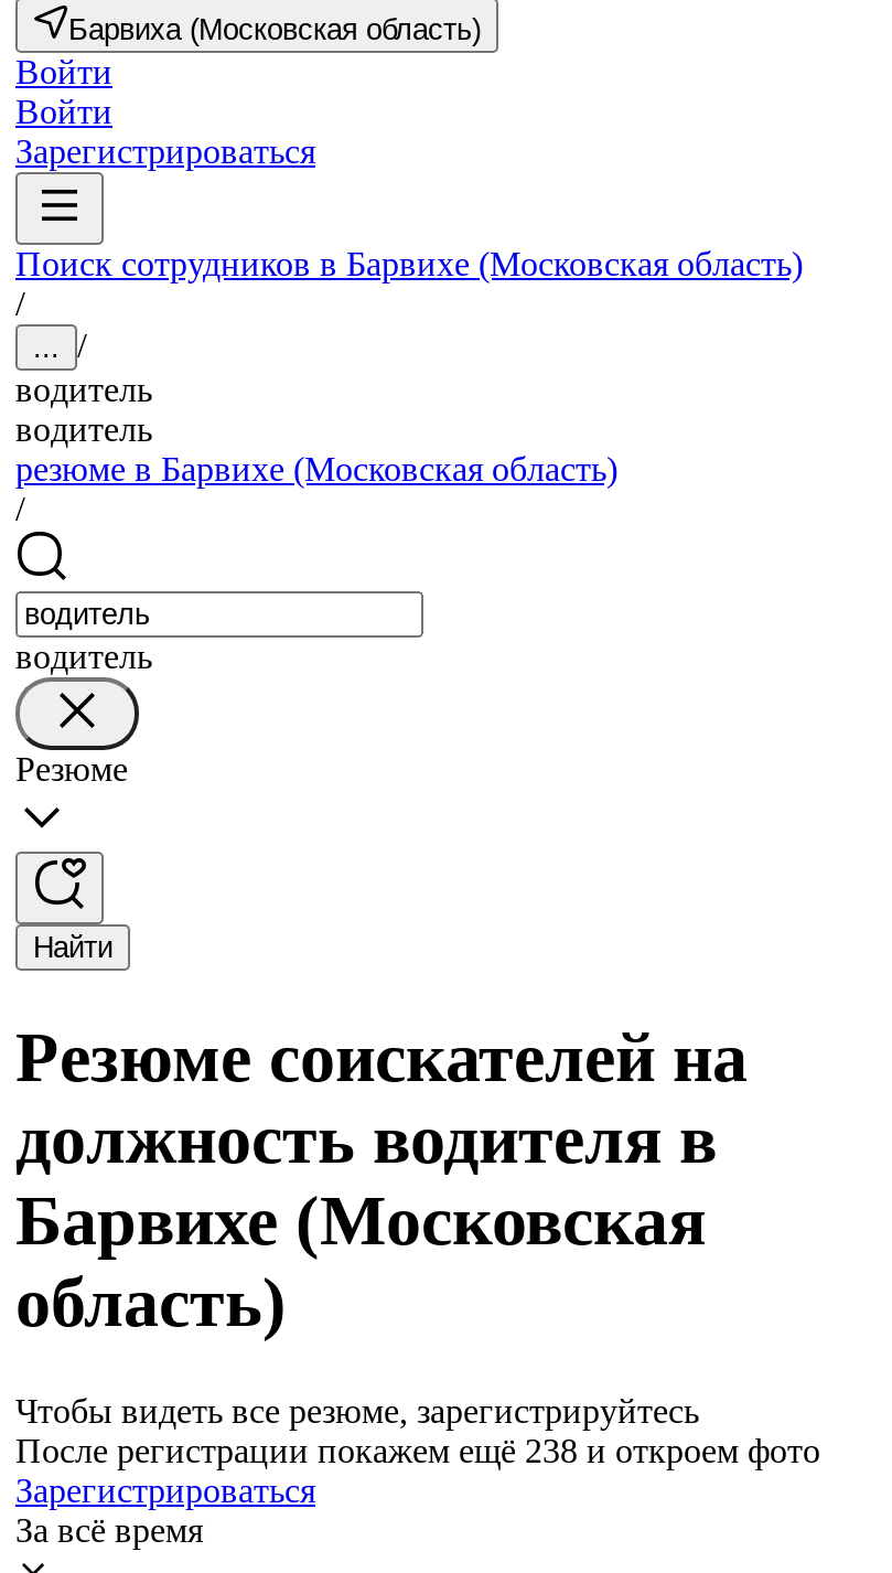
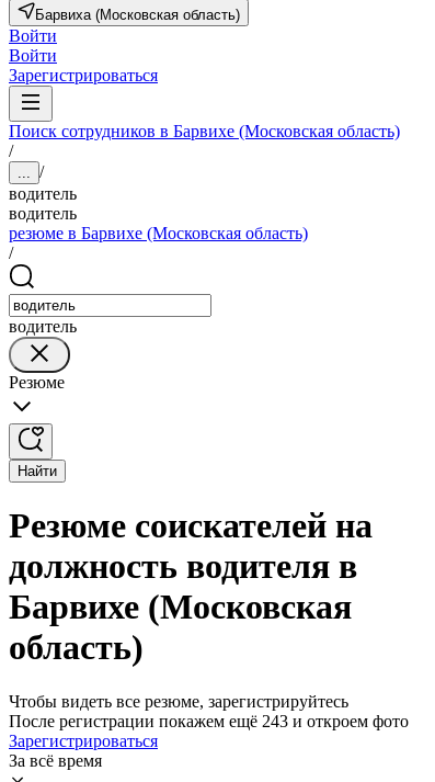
- После регистрации покажем ещё 238 и откроем фото
+ После регистрации покажем ещё 243 и откроем фото
